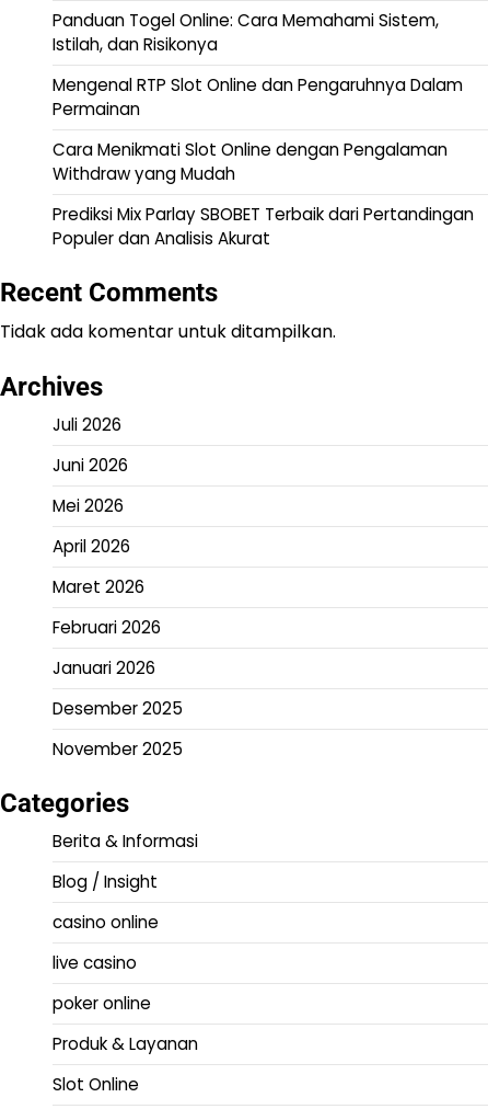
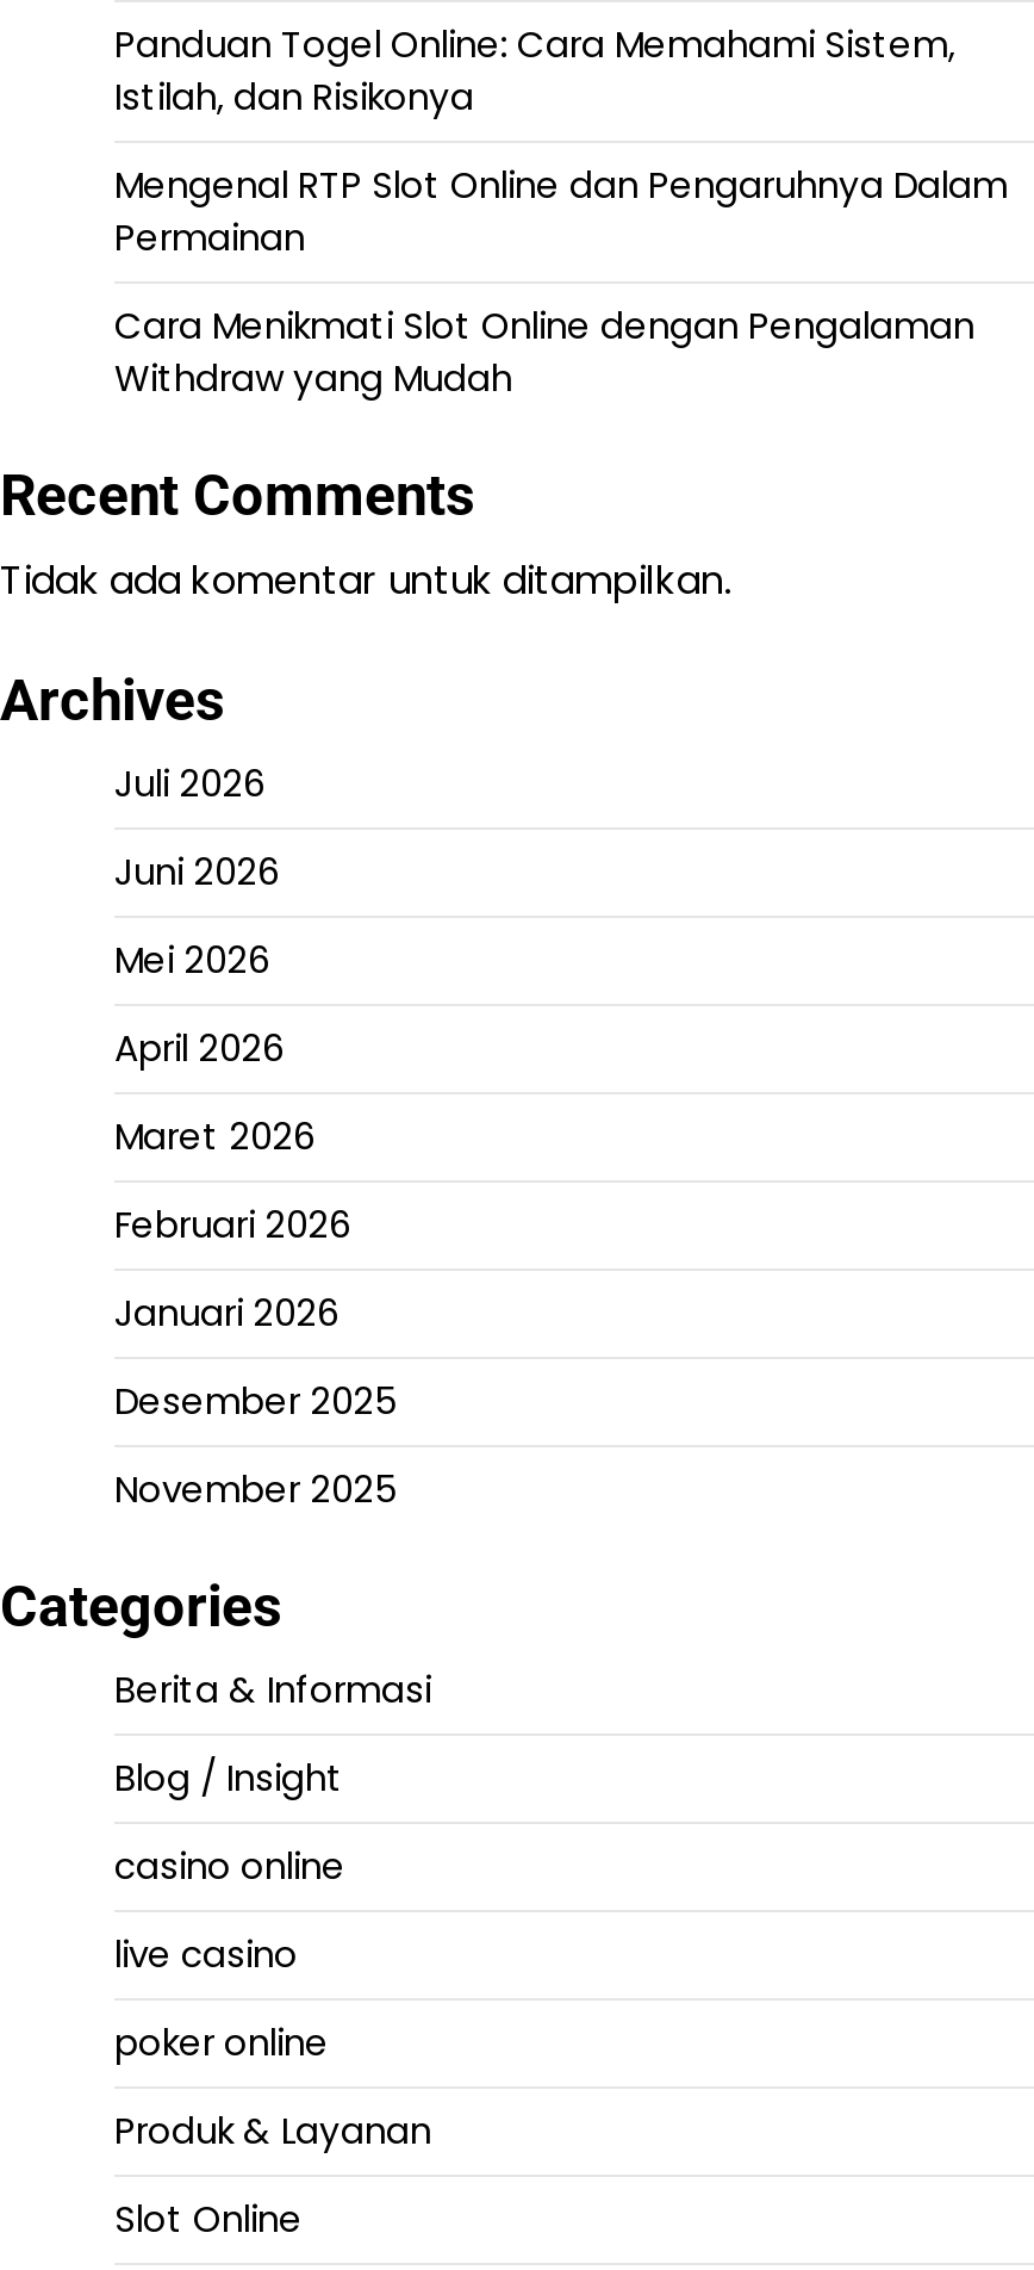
- Prediksi Mix Parlay SBOBET Terbaik dari Pertandingan
- Populer dan Analisis Akurat
